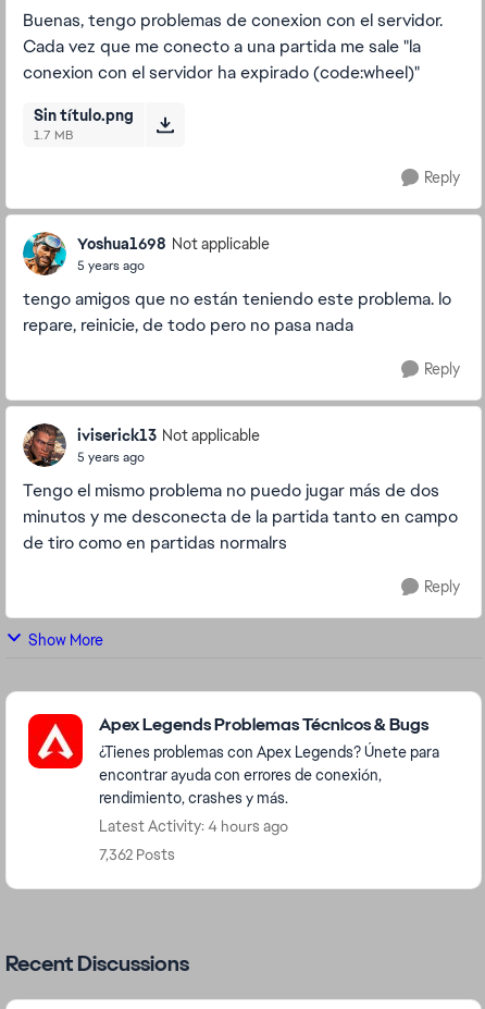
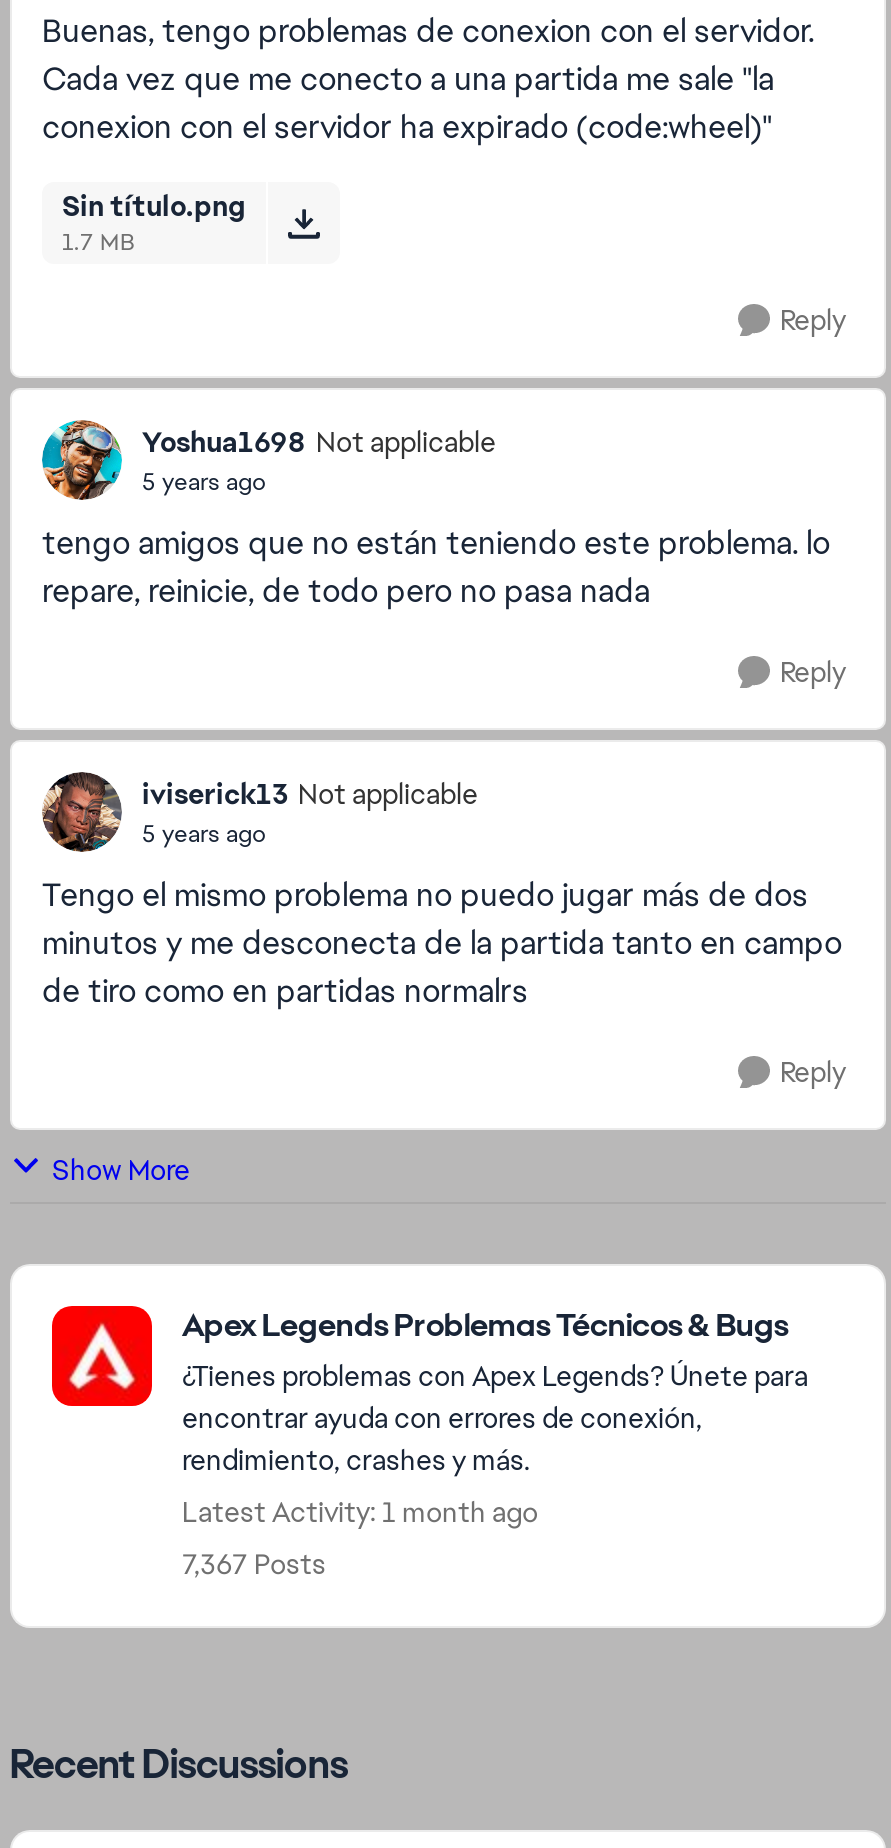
- Latest Activity: 4 hours ago
+ Latest Activity: 1 month ago

- 7,362 Posts
+ 7,367 Posts
